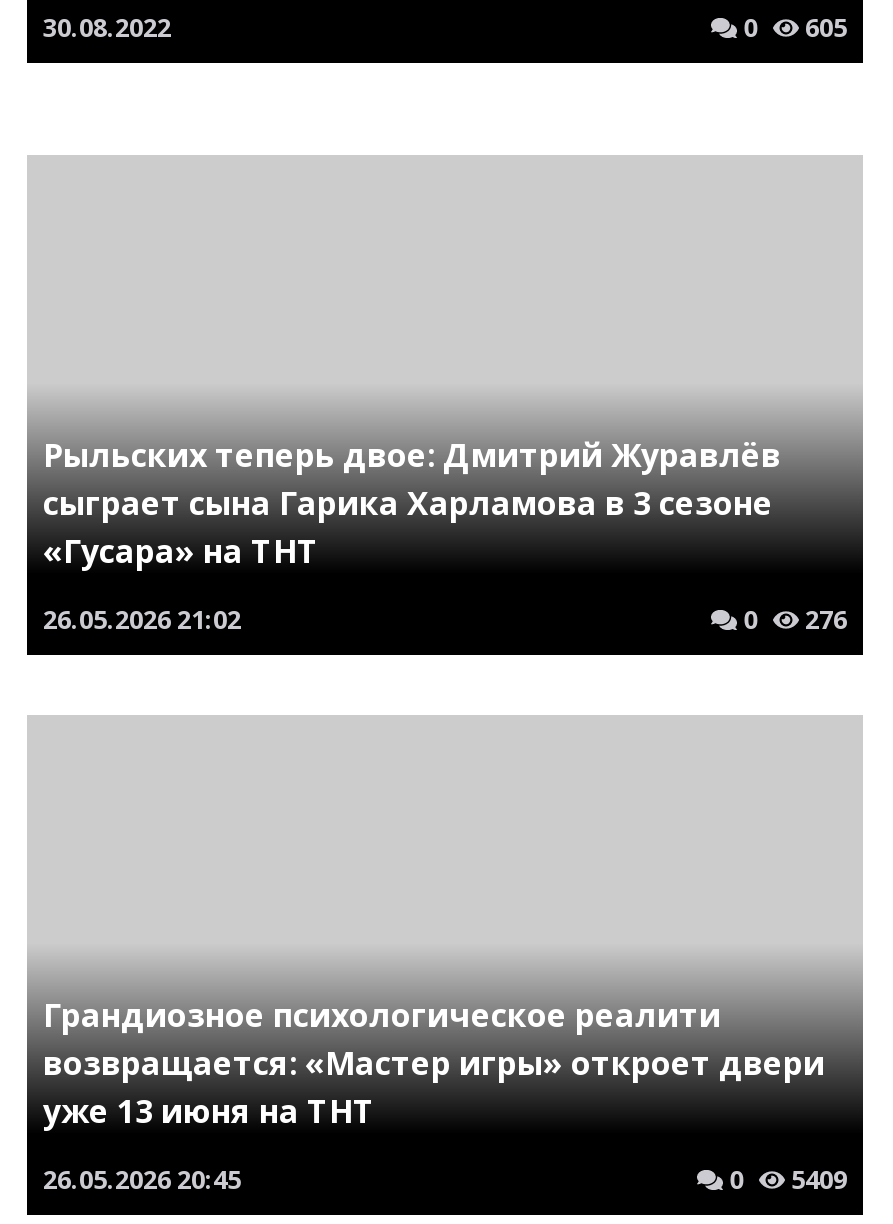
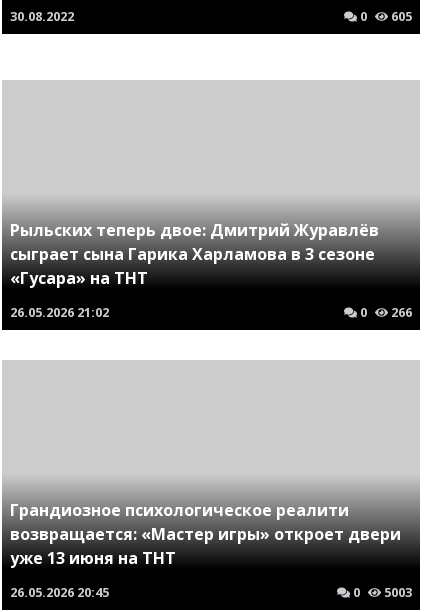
- 0 276
+ 0 266

- 0 5409
+ 0 5003
